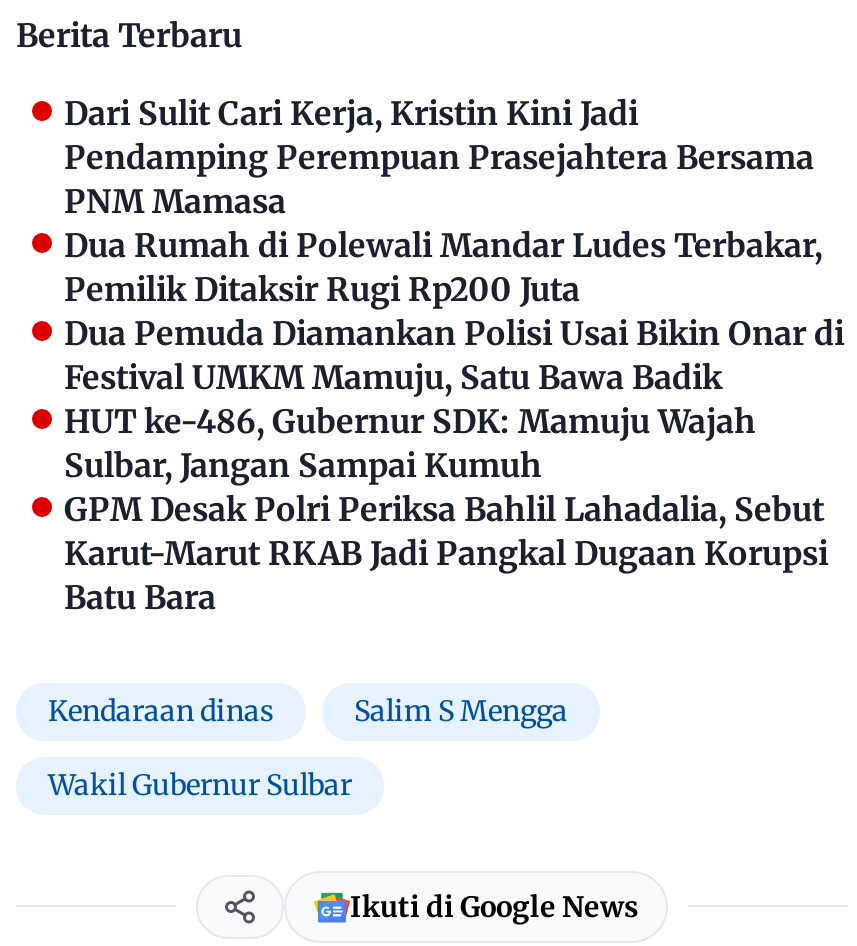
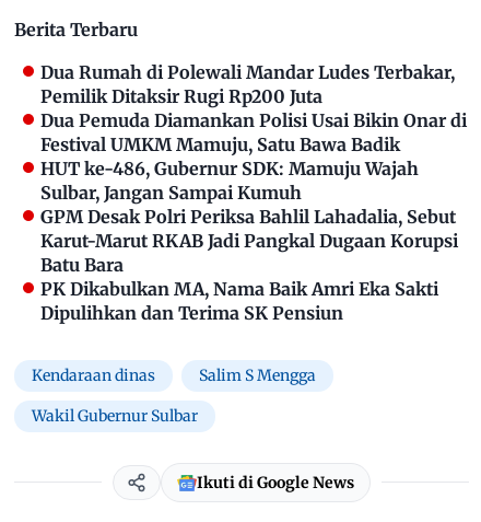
- Dari Sulit Cari Kerja, Kristin Kini Jadi
- Pendamping Perempuan Prasejahtera Bersama
- PNM Mamasa

moved up: Dua Rumah di Polewali Mandar Ludes Terbakar, | Pemilik Ditaksir Rugi Rp200 Juta | Dua Pemuda Diamankan Polisi Usai Bikin Onar di | ... | Karut-Marut RKAB Jadi Pangkal Dugaan Korupsi | Batu Bara

+ PK Dikabulkan MA, Nama Baik Amri Eka Sakti
+ Dipulihkan dan Terima SK Pensiun
